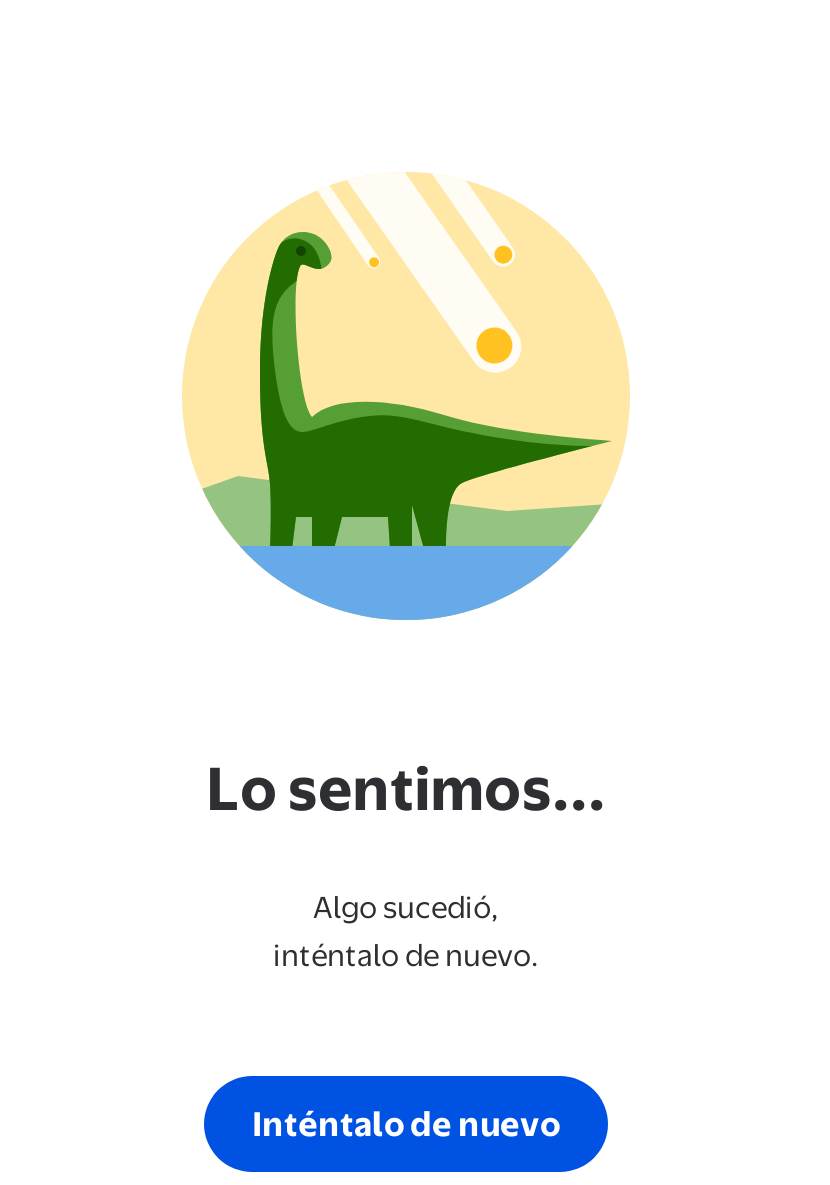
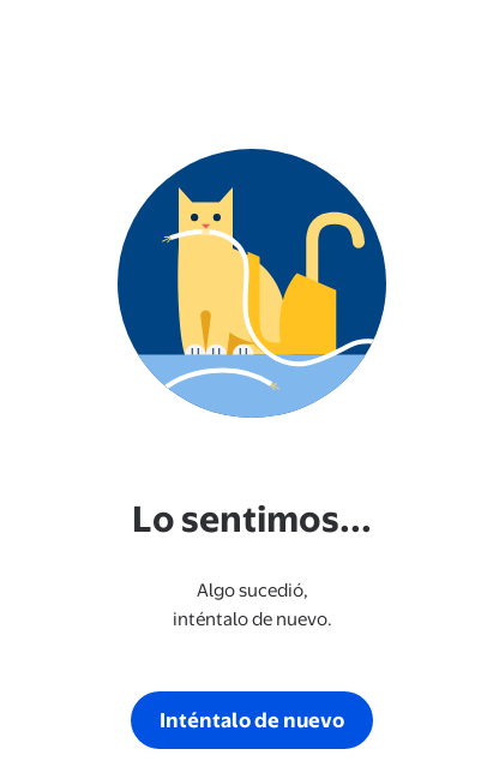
- [image]
+ [image]
